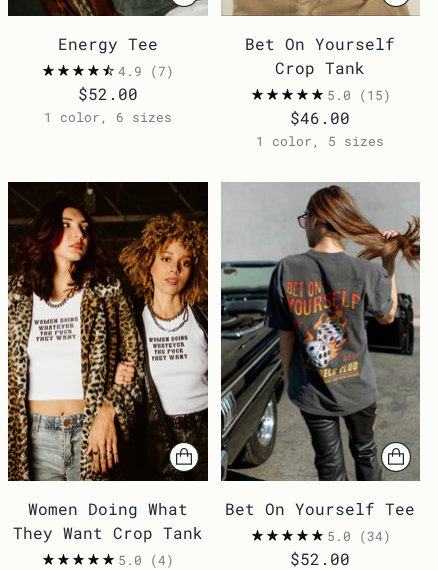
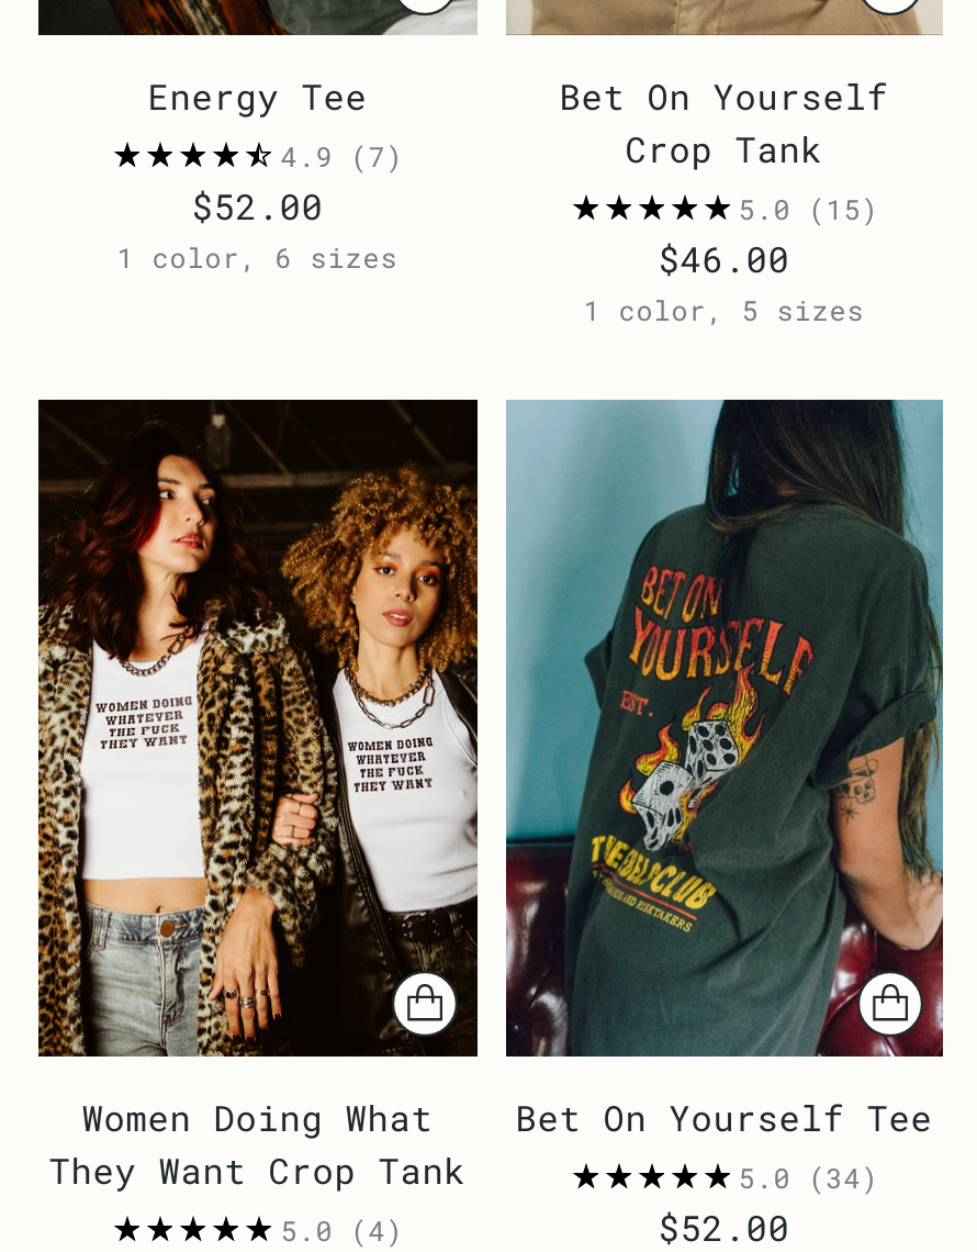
- [image]
+ [image]
